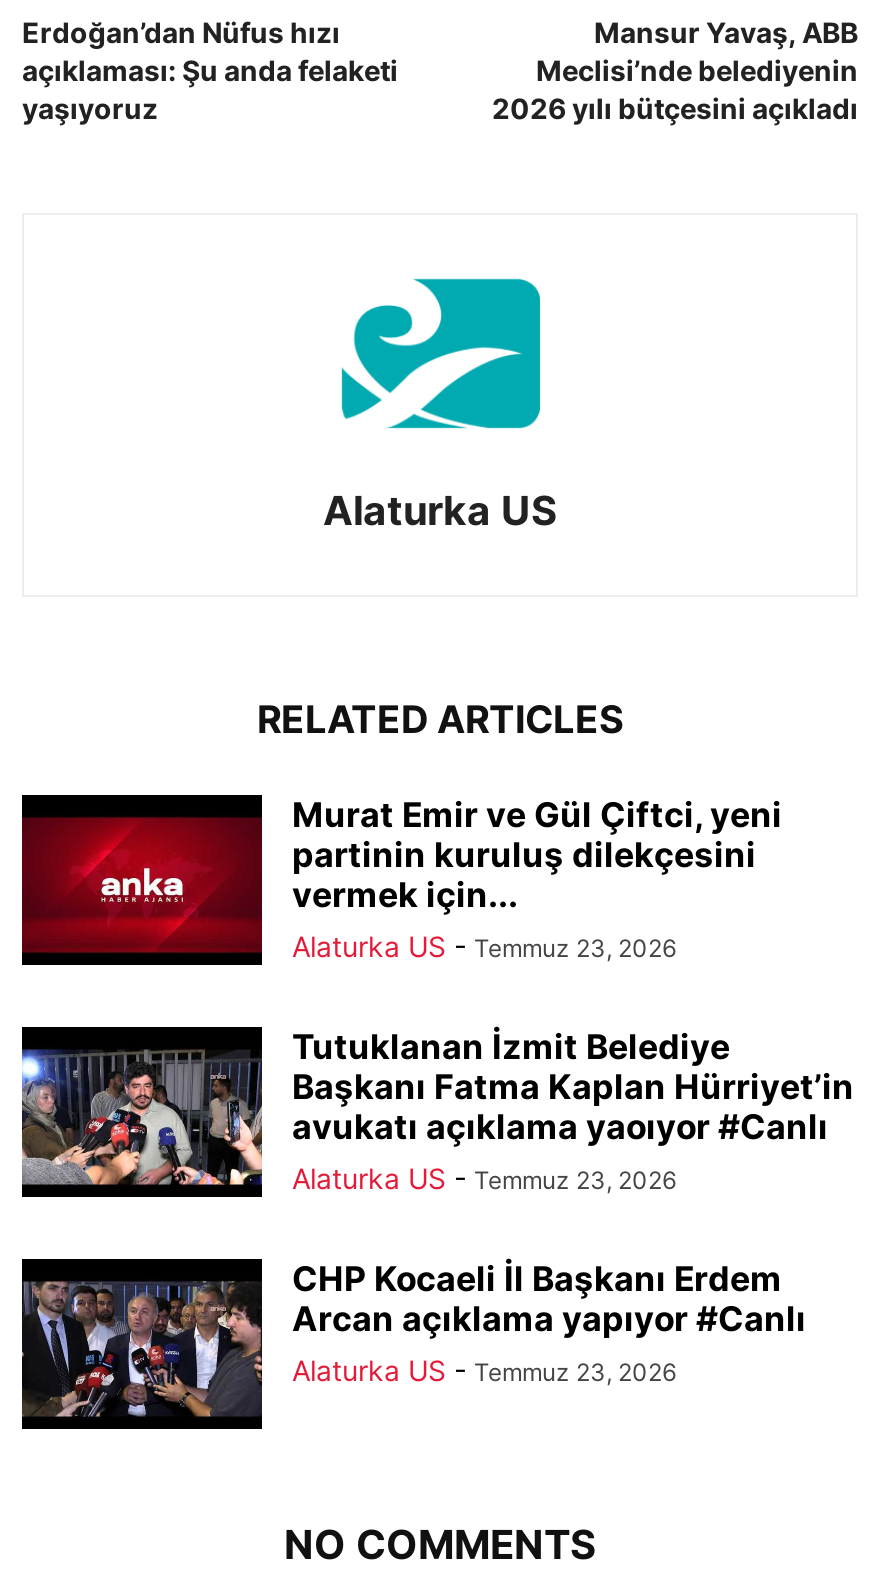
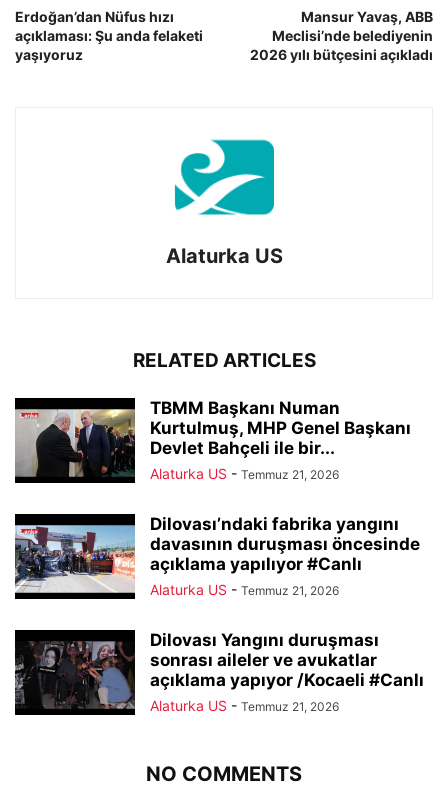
- [image]
- Murat Emir ve Gül Çiftci, yeni
- partinin kuruluş dilekçesini
- vermek için...
- Alaturka US - Temmuz 23, 2026
+ [image]
+ TBMM Başkanı Numan
+ Kurtulmuş, MHP Genel Başkanı
+ Devlet Bahçeli ile bir...
+ Alaturka US - Temmuz 21, 2026

- [image]
- Tutuklanan İzmit Belediye
- Başkanı Fatma Kaplan Hürriyet’in
- avukatı açıklama yaoıyor #Canlı
- Alaturka US - Temmuz 23, 2026
+ [image]
+ Dilovası’ndaki fabrika yangını
+ davasının duruşması öncesinde
+ açıklama yapılıyor #Canlı
+ Alaturka US - Temmuz 21, 2026

- [image]
- CHP Kocaeli İl Başkanı Erdem
- Arcan açıklama yapıyor #Canlı
- Alaturka US - Temmuz 23, 2026
+ [image]
+ Dilovası Yangını duruşması
+ sonrası aileler ve avukatlar
+ açıklama yapıyor /Kocaeli #Canlı
+ Alaturka US - Temmuz 21, 2026
